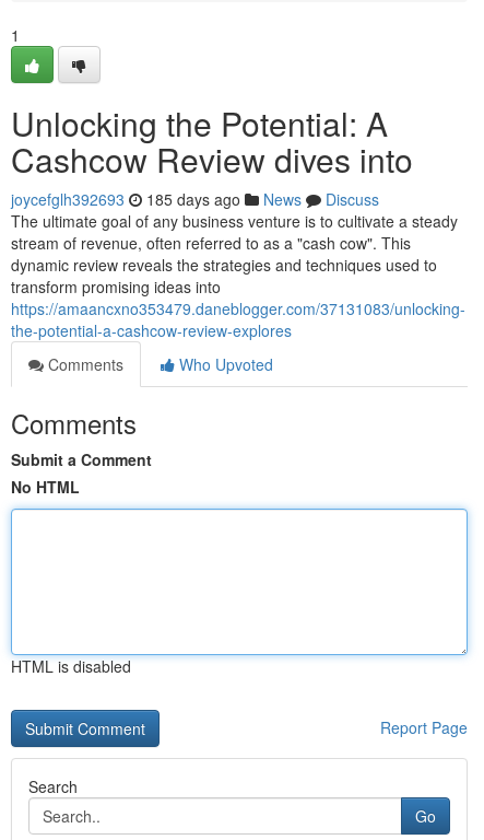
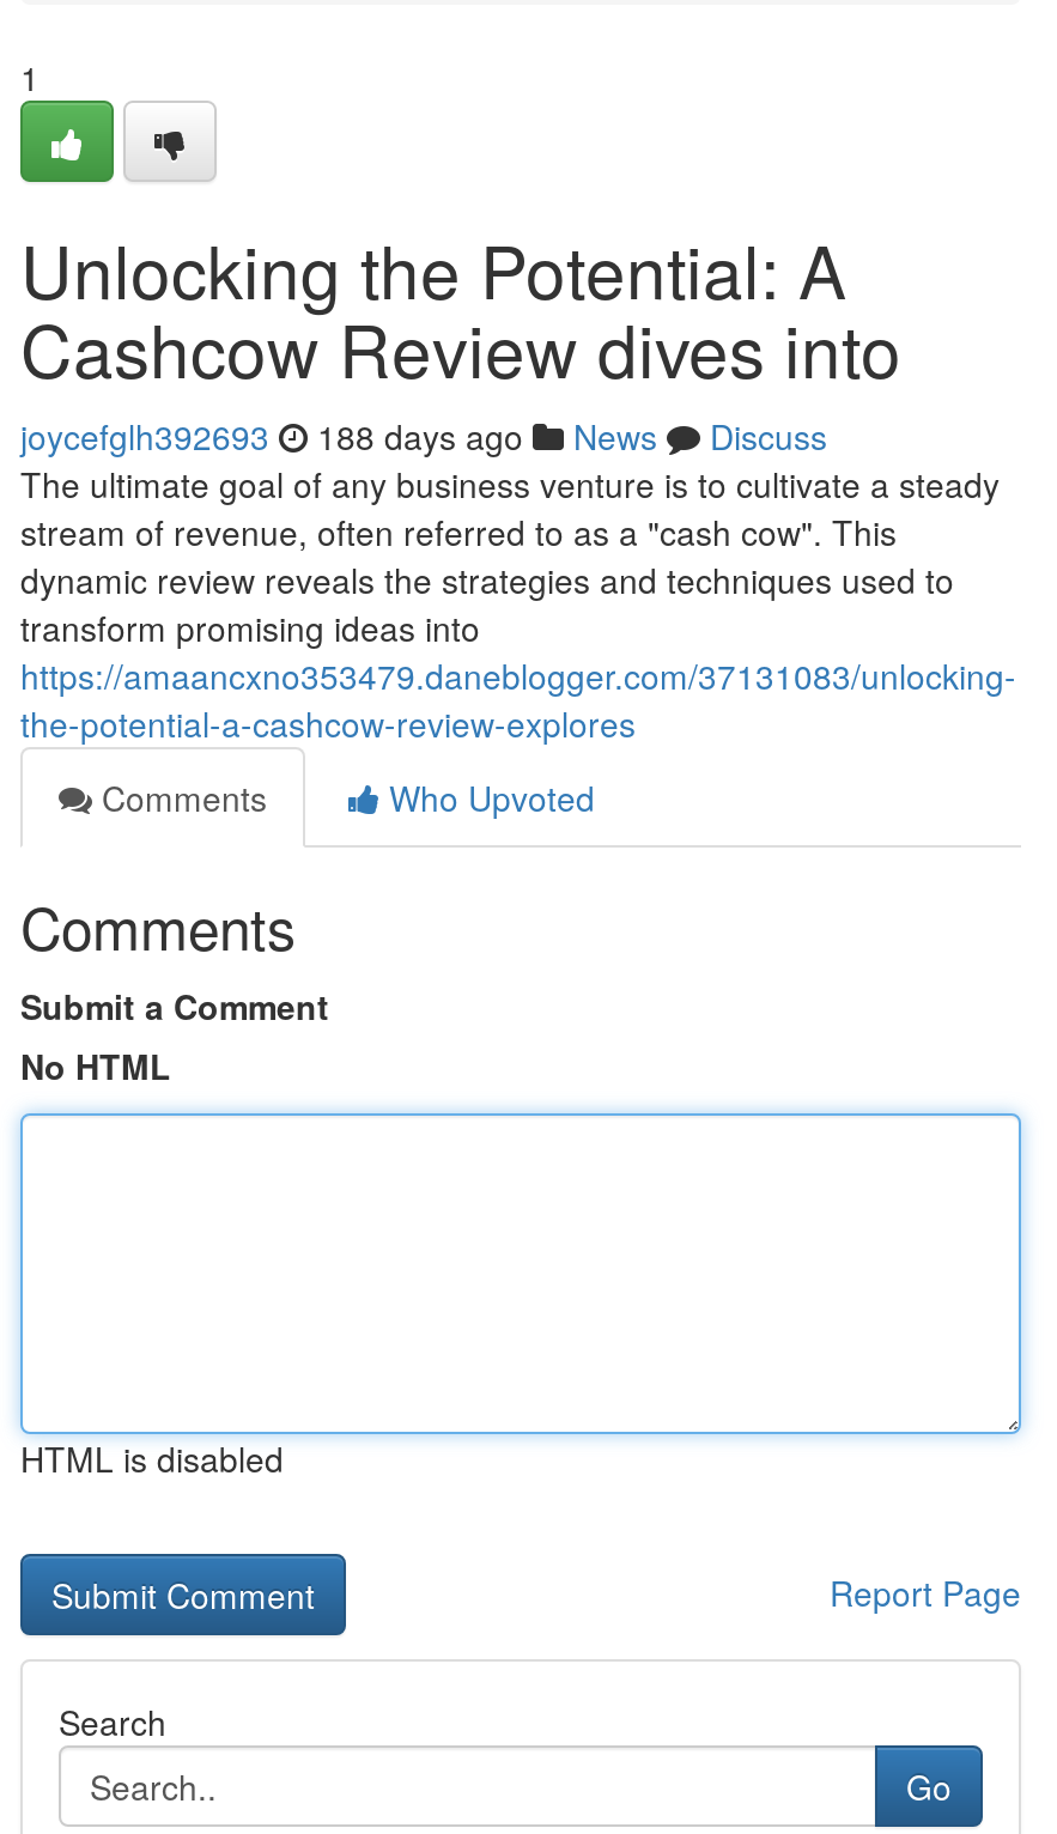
- joycefglh392693 185 days ago News Discuss
+ joycefglh392693 188 days ago News Discuss
